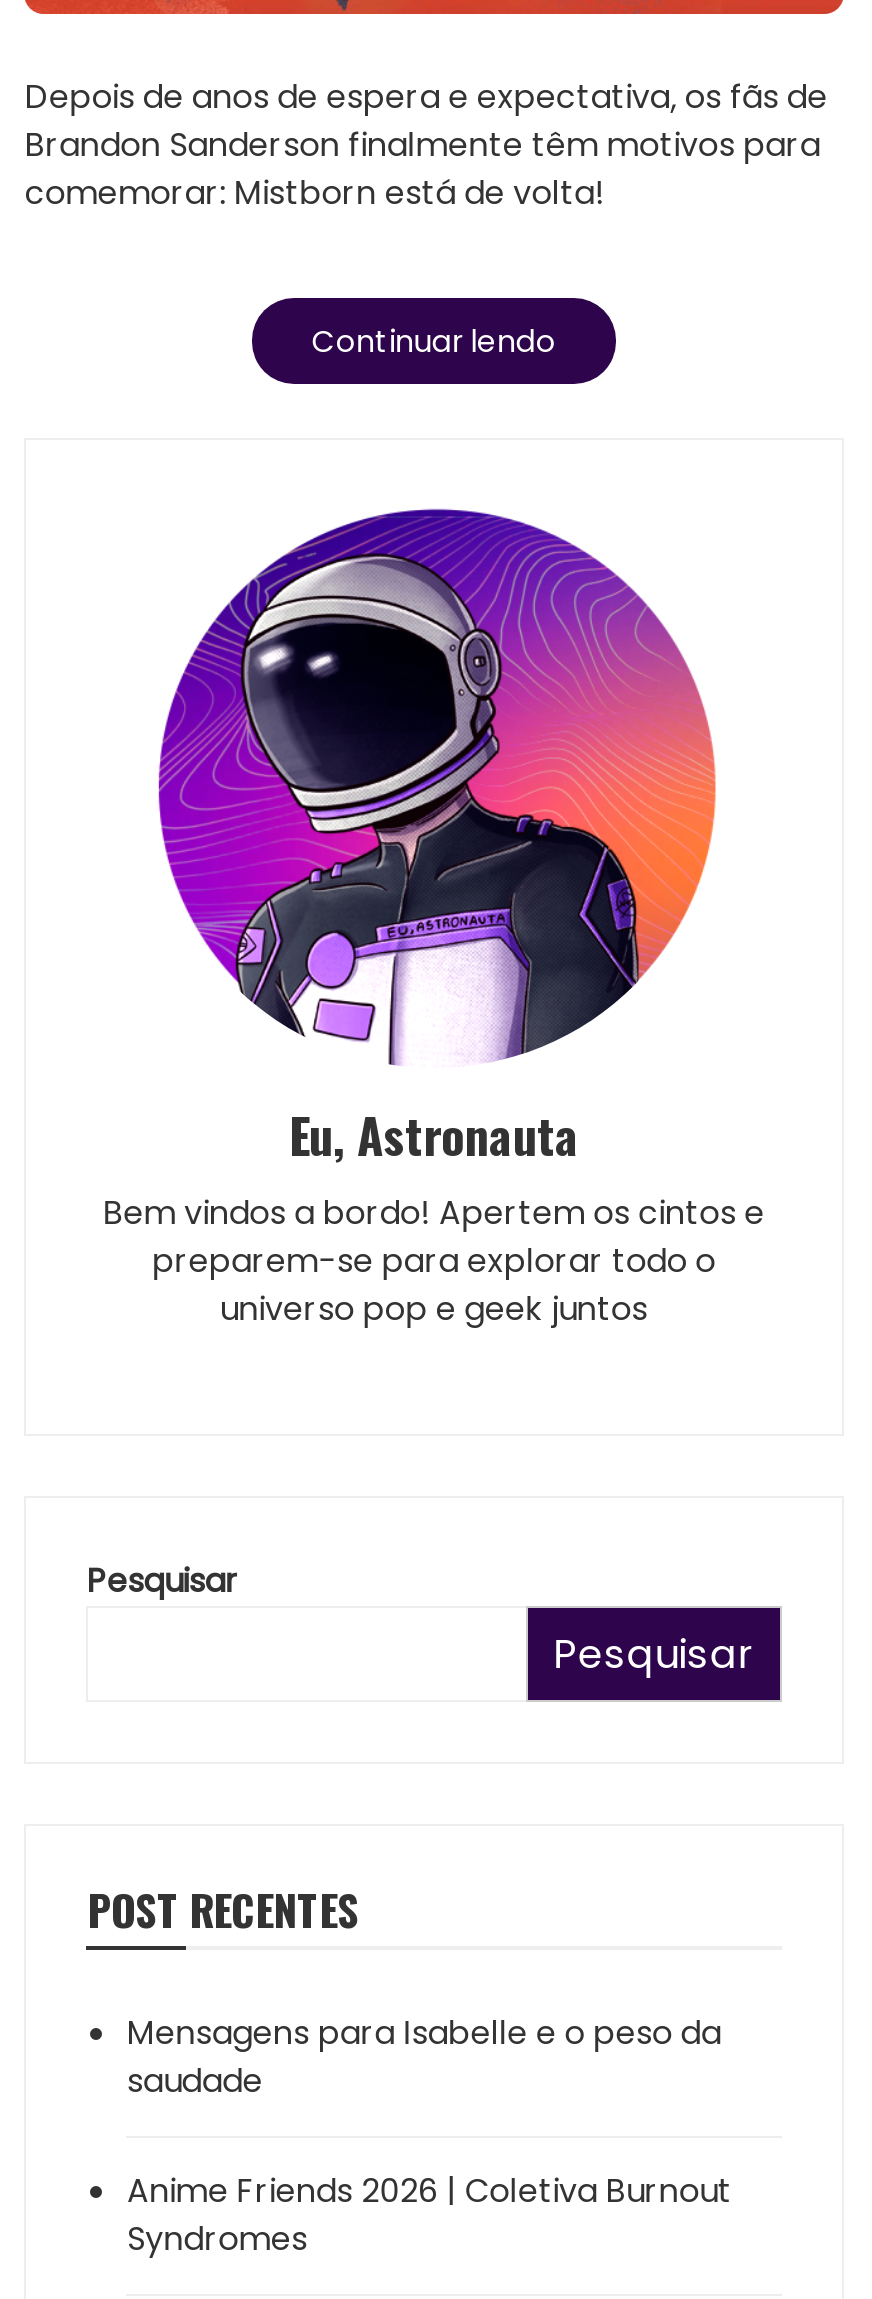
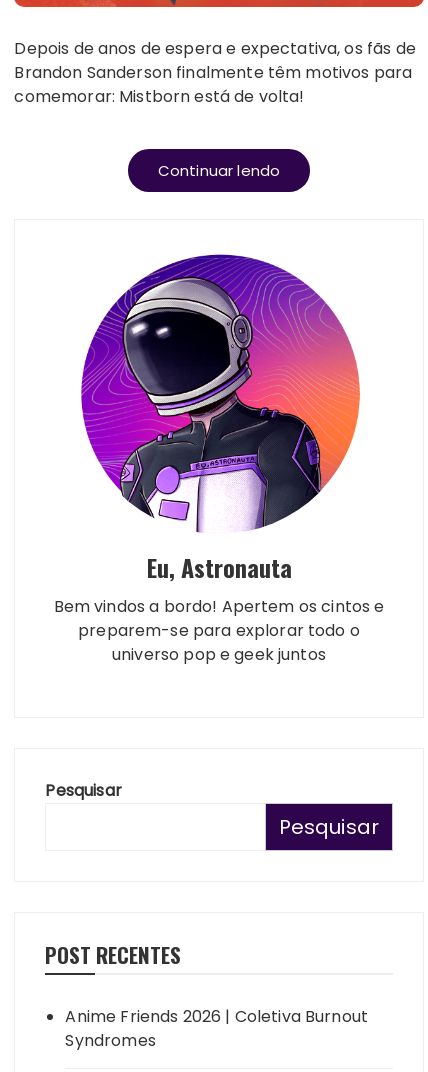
- Mensagens para Isabelle e o peso da
- saudade
